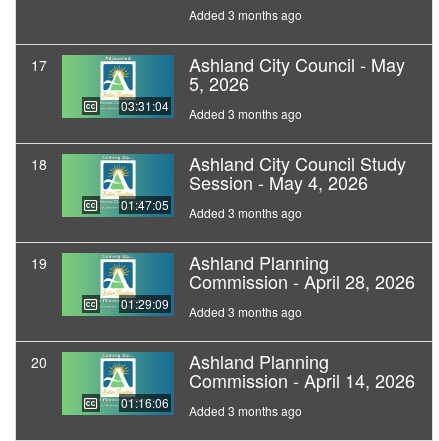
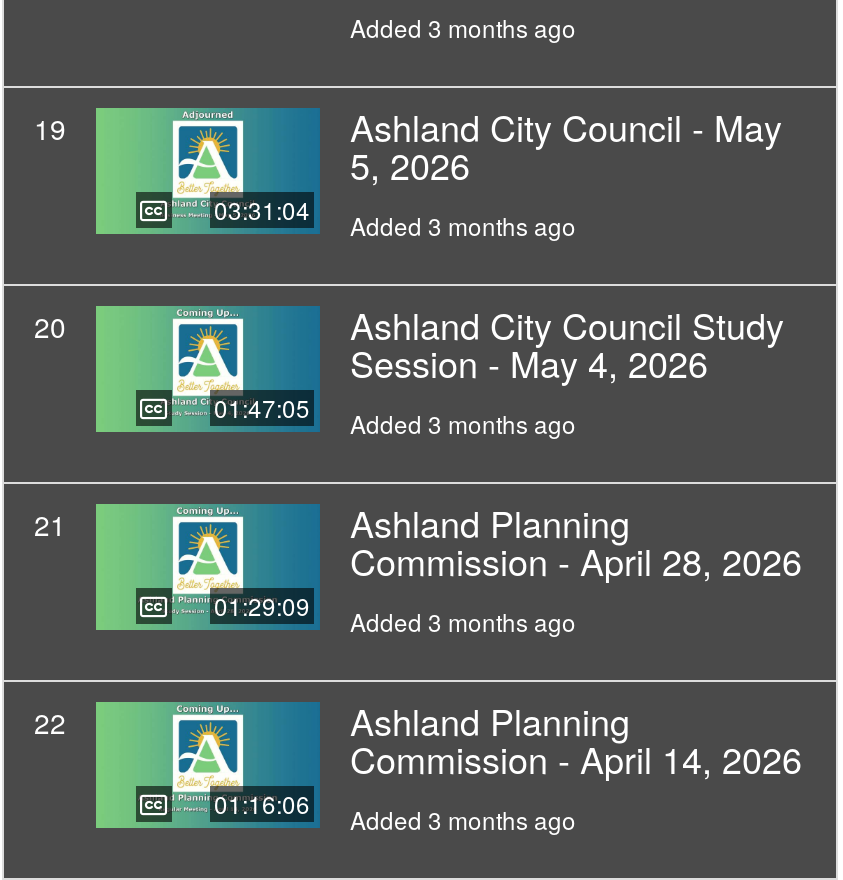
- 17
+ 19

- 18
+ 20

- 19
+ 21

- 20
+ 22
